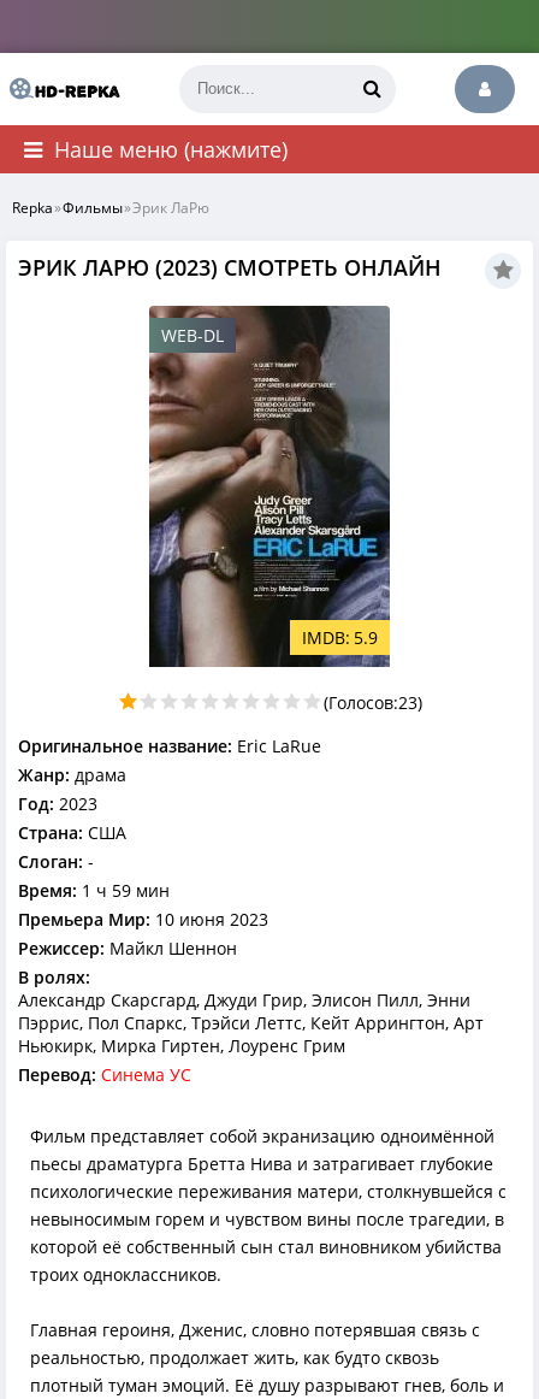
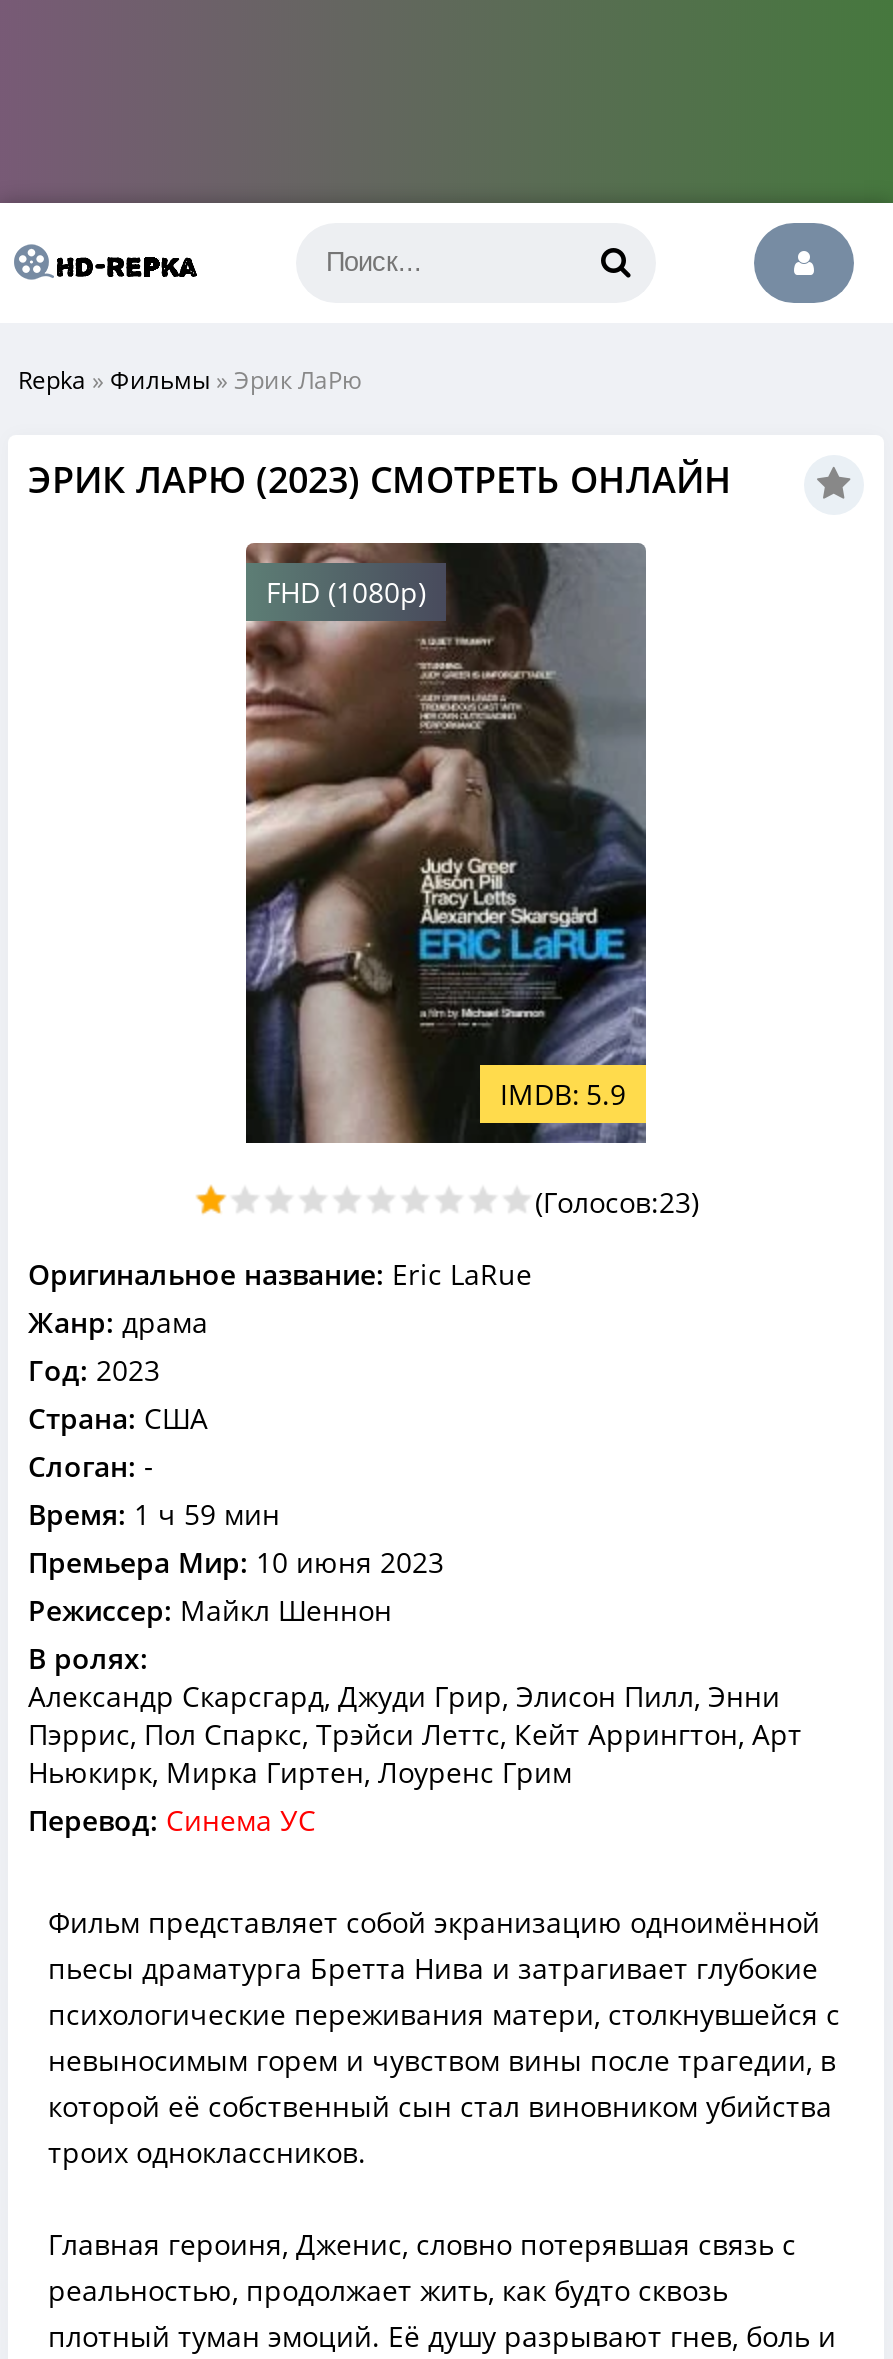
- Наше меню (нажмите)

- WEB-DL
+ FHD (1080p)
